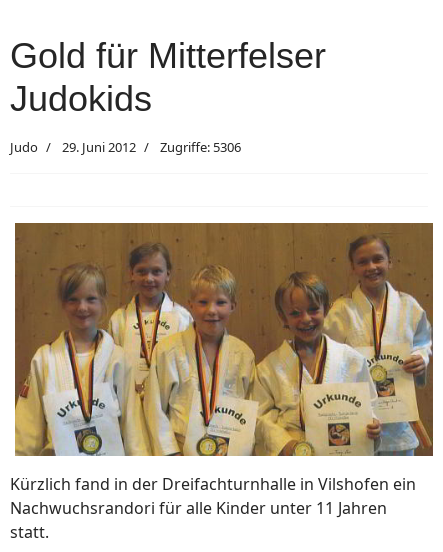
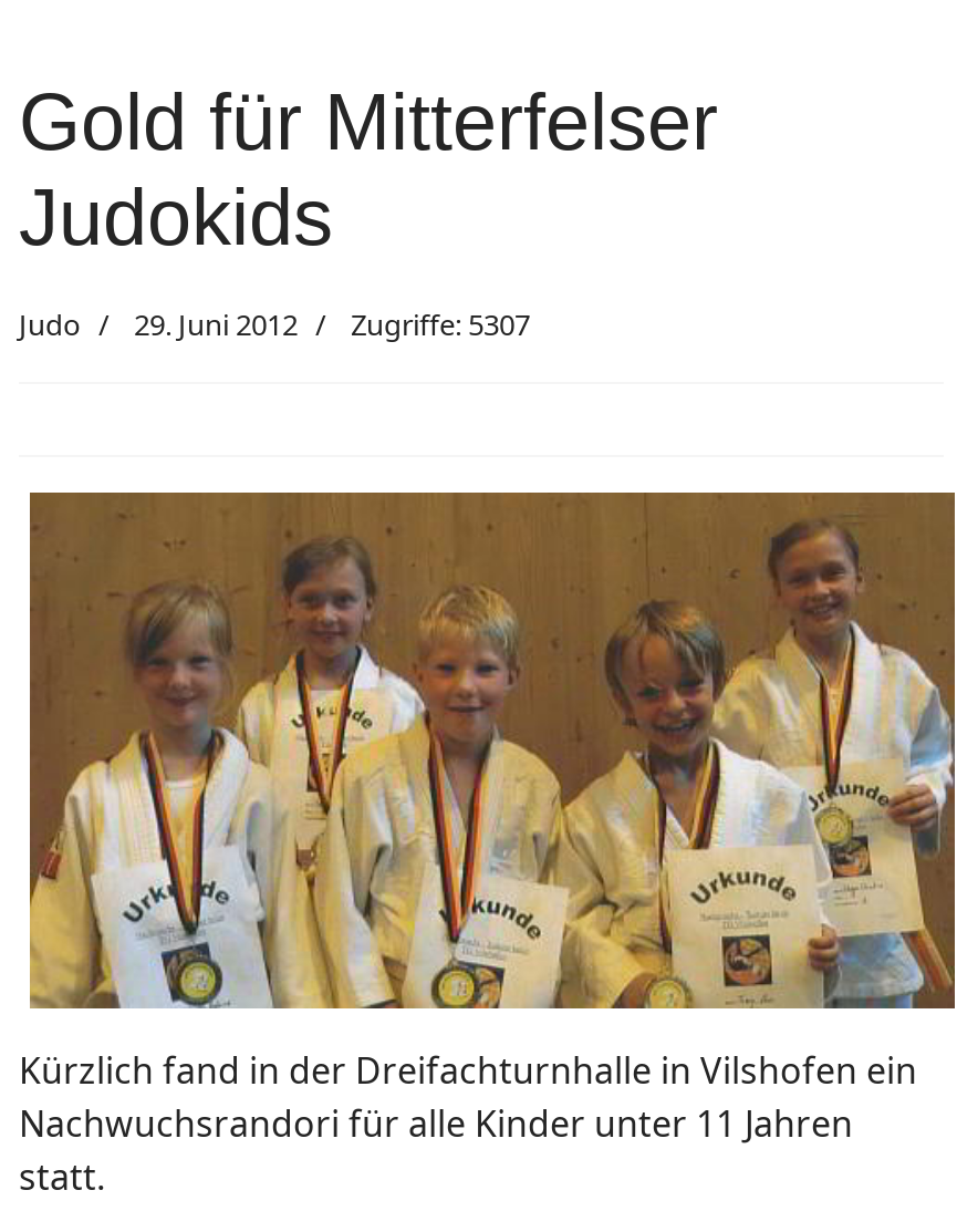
- Judo 29. Juni 2012 Zugriffe: 5306
+ Judo 29. Juni 2012 Zugriffe: 5307
